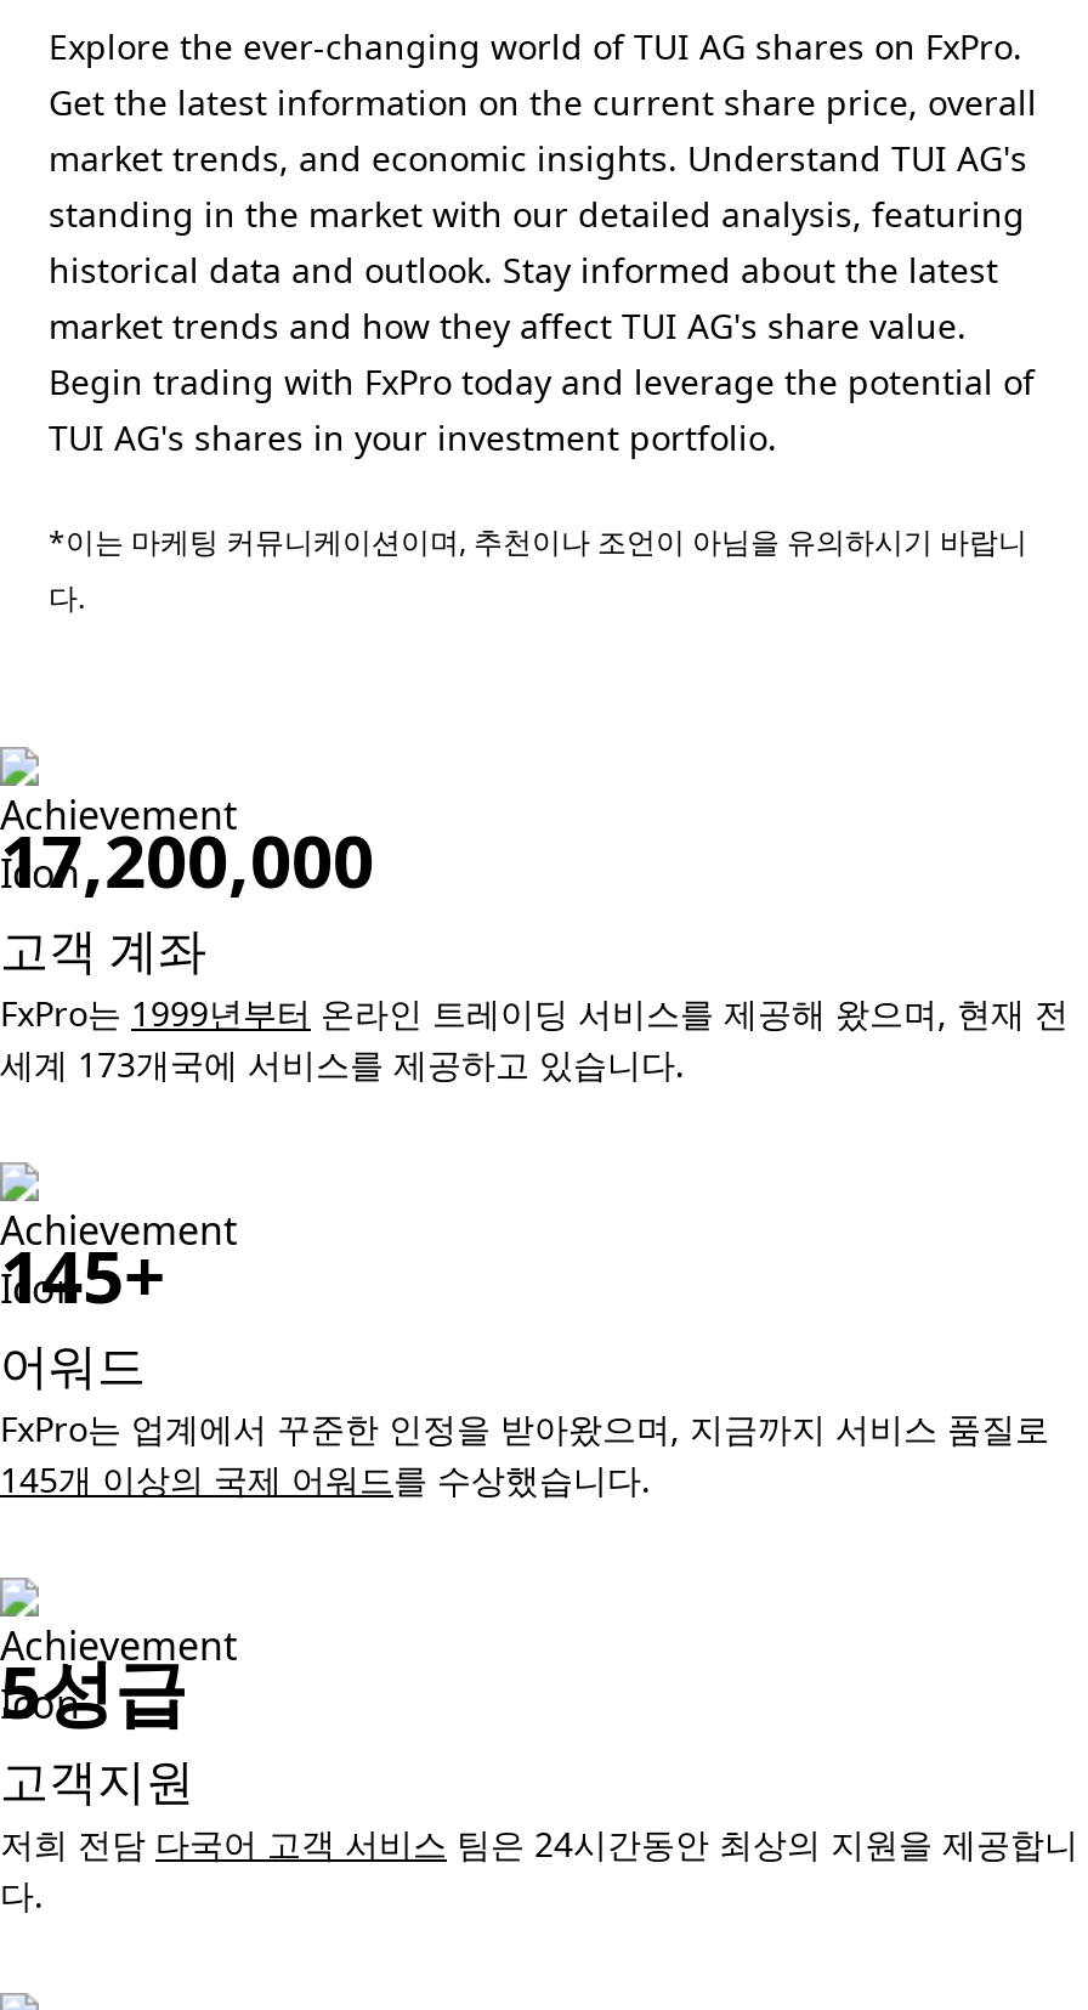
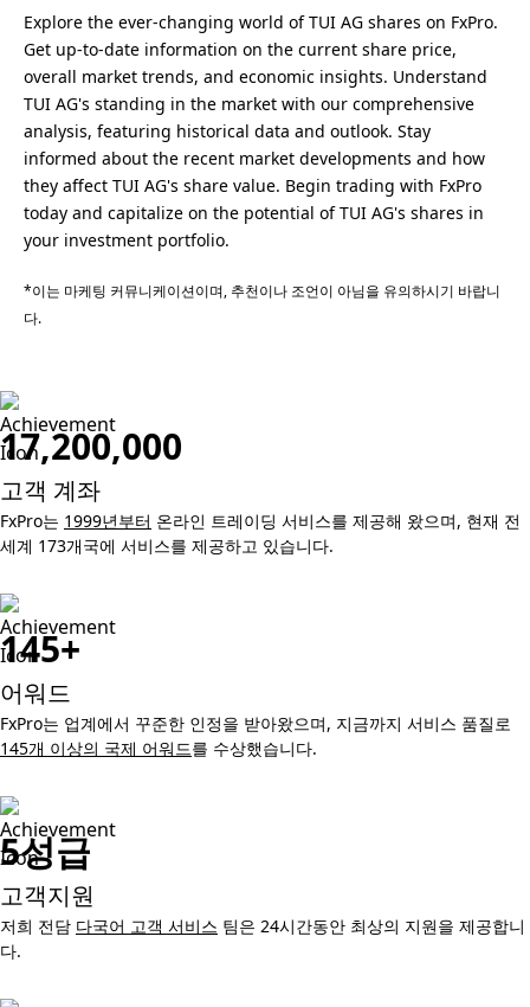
- Get the latest information on the current share price, overall
- market trends, and economic insights. Understand TUI AG's
- standing in the market with our detailed analysis, featuring
- historical data and outlook. Stay informed about the latest
- market trends and how they affect TUI AG's share value.
- Begin trading with FxPro today and leverage the potential of
- TUI AG's shares in your investment portfolio.
+ Get up-to-date information on the current share price,
+ overall market trends, and economic insights. Understand
+ TUI AG's standing in the market with our comprehensive
+ analysis, featuring historical data and outlook. Stay
+ informed about the recent market developments and how
+ they affect TUI AG's share value. Begin trading with FxPro
+ today and capitalize on the potential of TUI AG's shares in
+ your investment portfolio.
